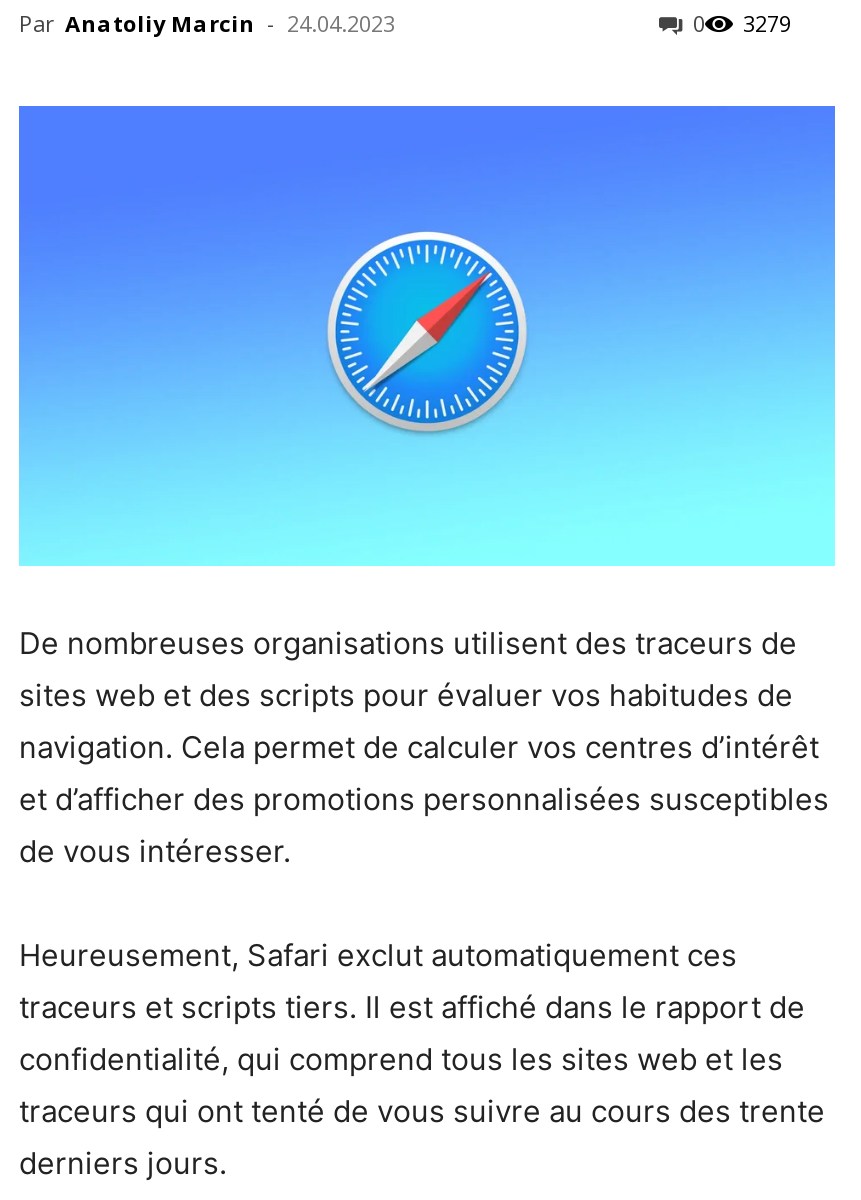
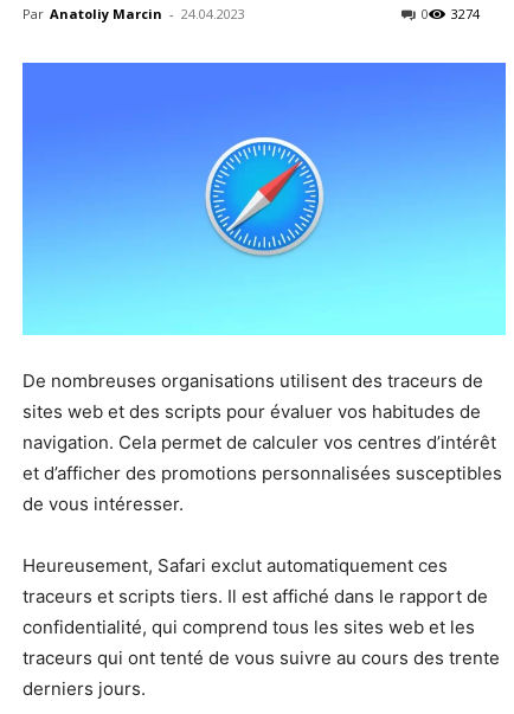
- 0 3279
+ 0 3274
